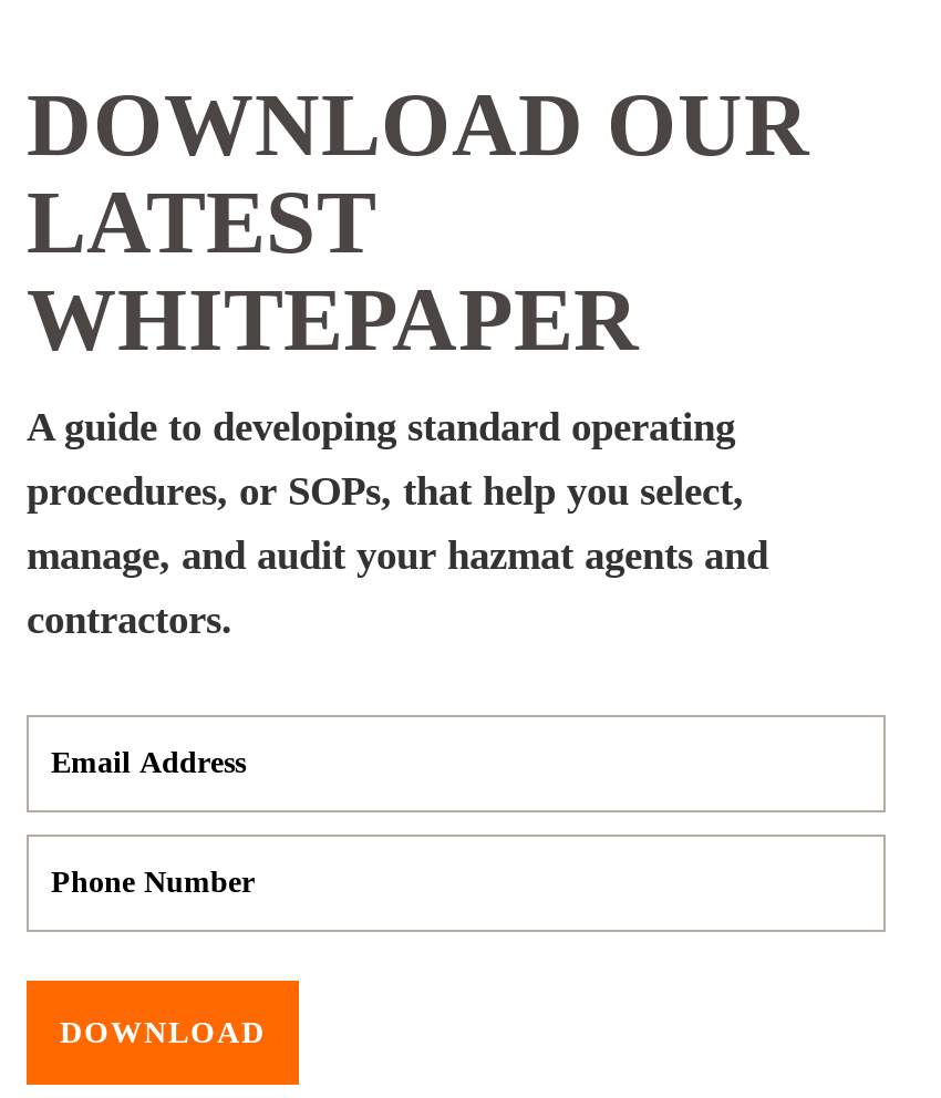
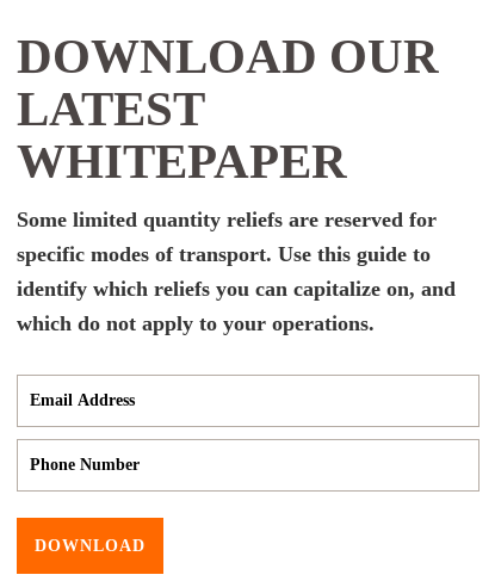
- A guide to developing standard operating
- procedures, or SOPs, that help you select,
- manage, and audit your hazmat agents and
- contractors.
+ Some limited quantity reliefs are reserved for
+ specific modes of transport. Use this guide to
+ identify which reliefs you can capitalize on, and
+ which do not apply to your operations.
